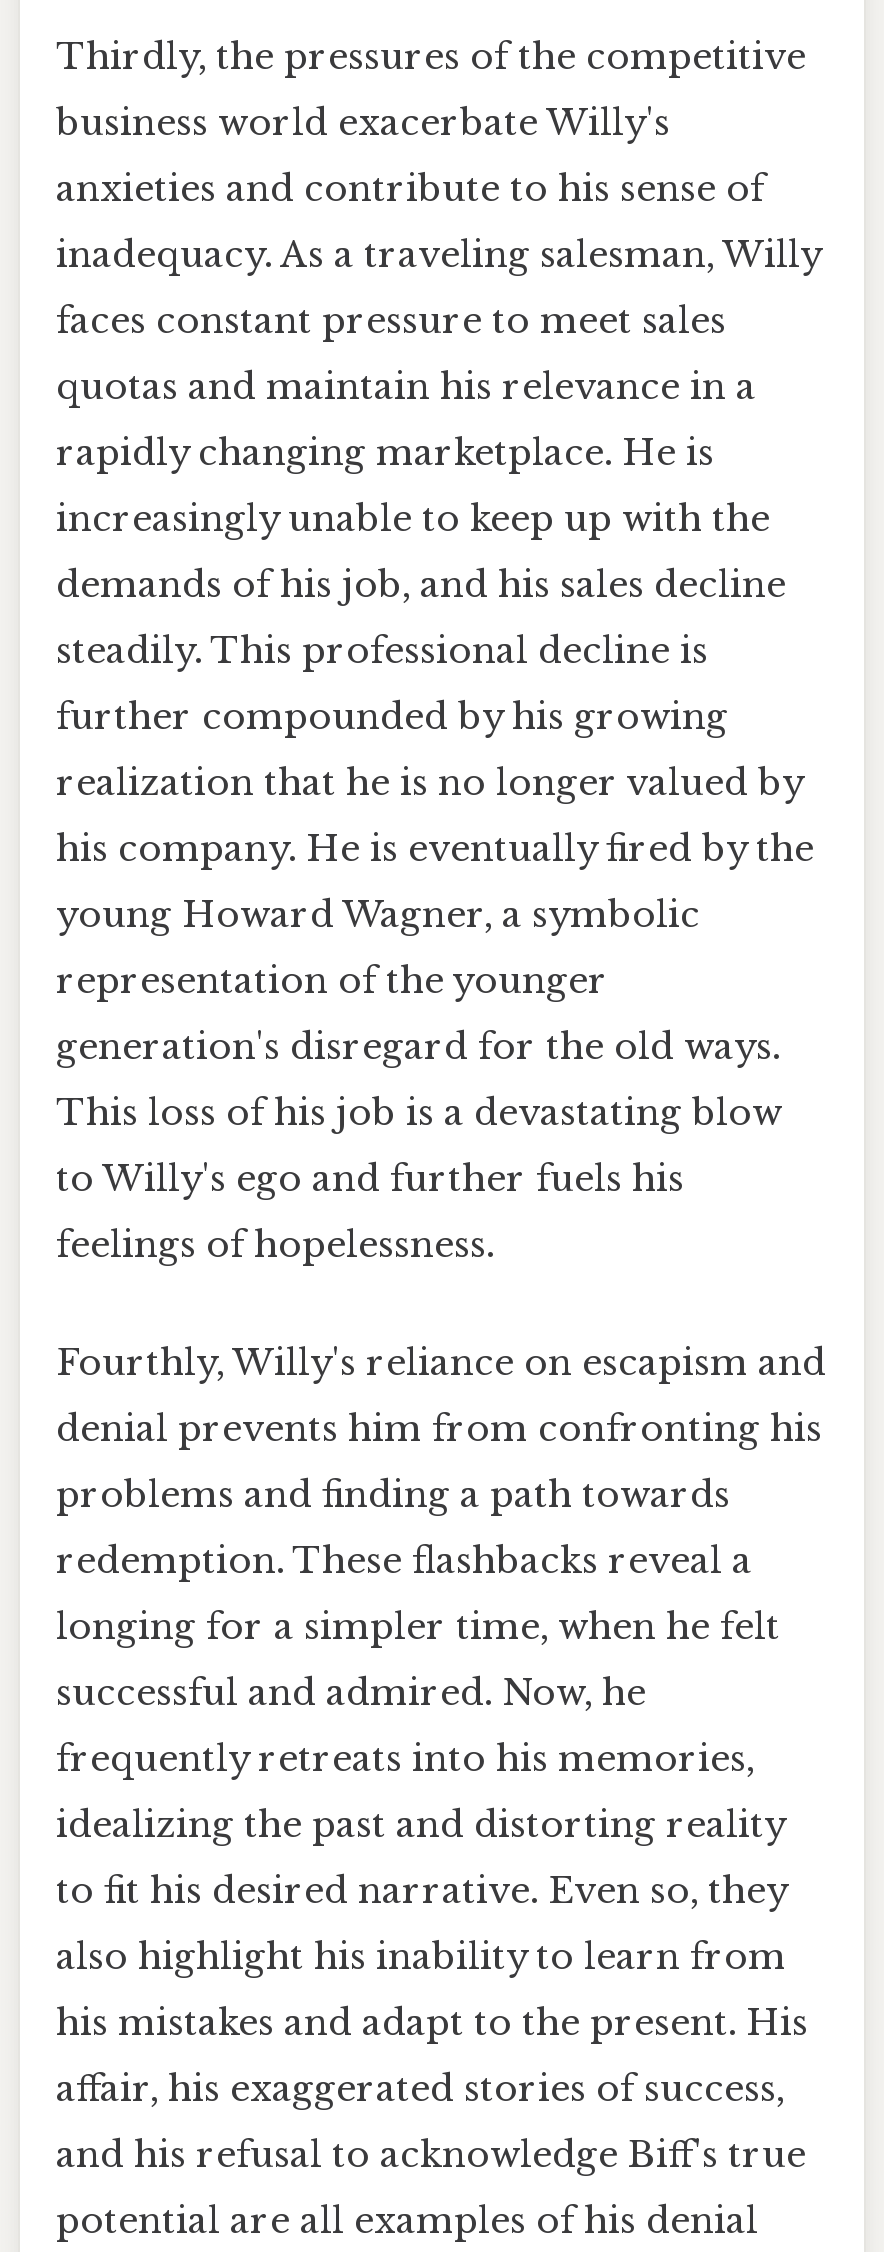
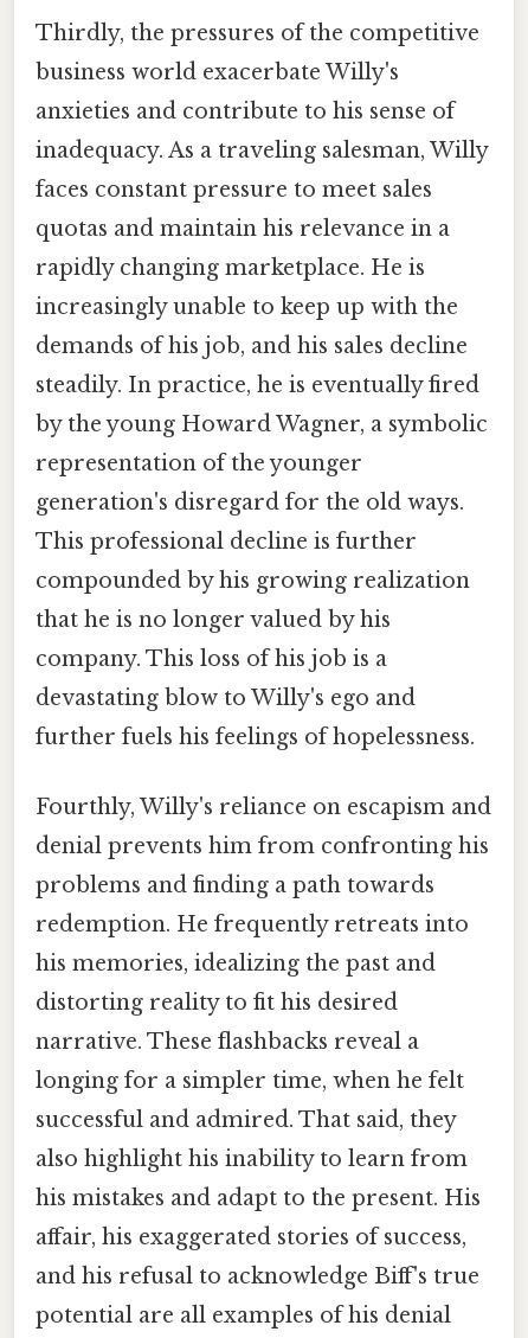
- steadily. This professional decline is
- further compounded by his growing
- realization that he is no longer valued by
- his company. He is eventually fired by the
- young Howard Wagner, a symbolic
+ steadily. In practice, he is eventually fired
+ by the young Howard Wagner, a symbolic

moved up: representation of the younger | generation's disregard for the old ways.

- This loss of his job is a devastating blow
- to Willy's ego and further fuels his
- feelings of hopelessness.
+ This professional decline is further
+ compounded by his growing realization
+ that he is no longer valued by his
+ company. This loss of his job is a
+ devastating blow to Willy's ego and
+ further fuels his feelings of hopelessness.

- redemption. These flashbacks reveal a
+ redemption. He frequently retreats into
+ his memories, idealizing the past and
+ distorting reality to fit his desired
+ narrative. These flashbacks reveal a

moved down: longing for a simpler time, when he felt

- successful and admired. Now, he
- frequently retreats into his memories,
- idealizing the past and distorting reality
- to fit his desired narrative. Even so, they
+ successful and admired. That said, they
